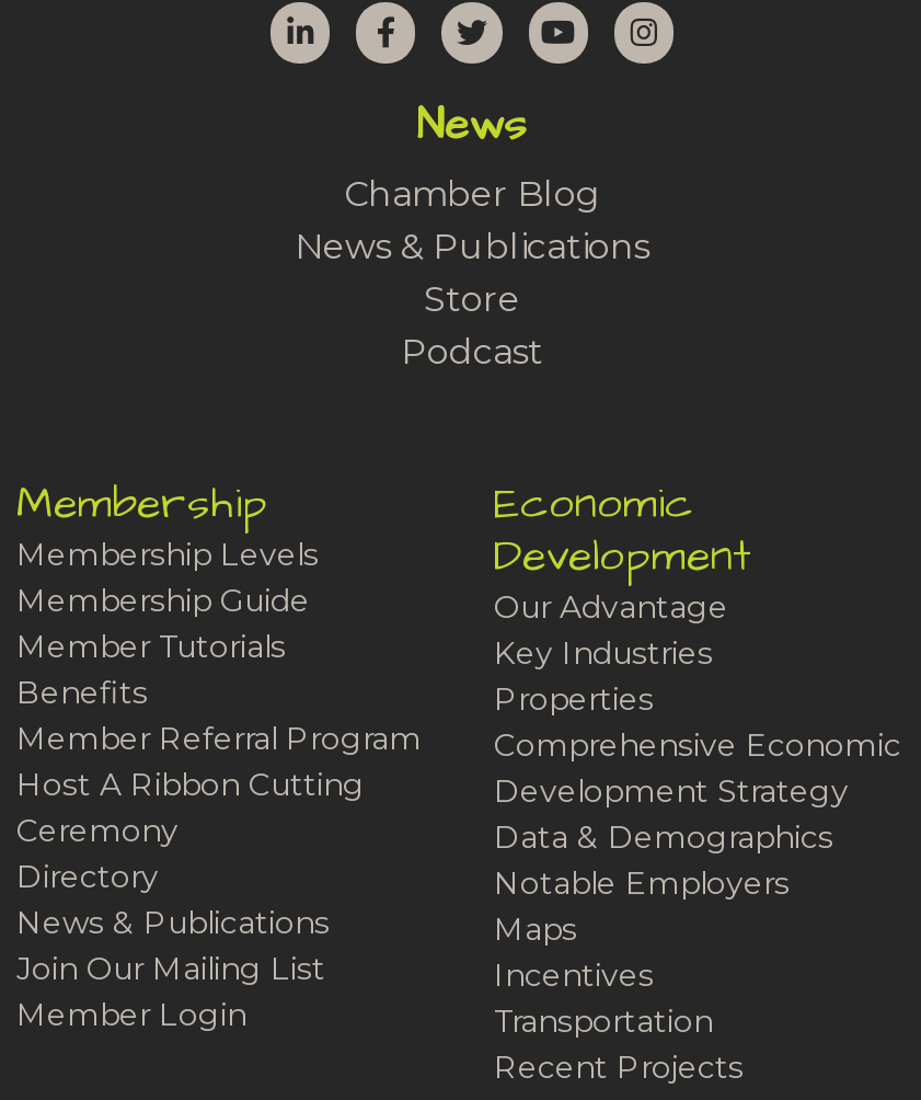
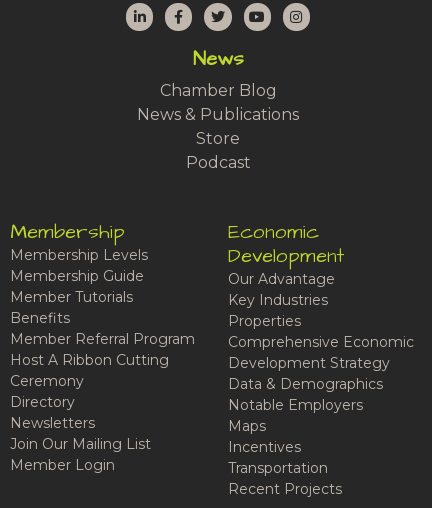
- News & Publications
+ Newsletters
